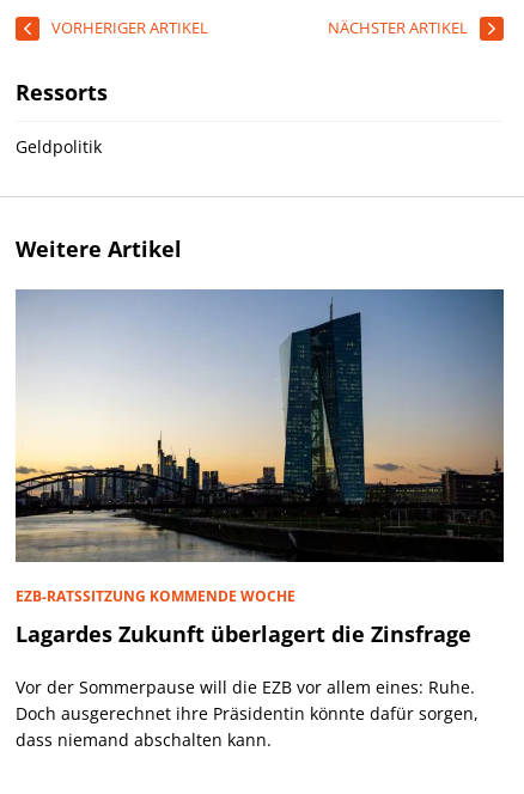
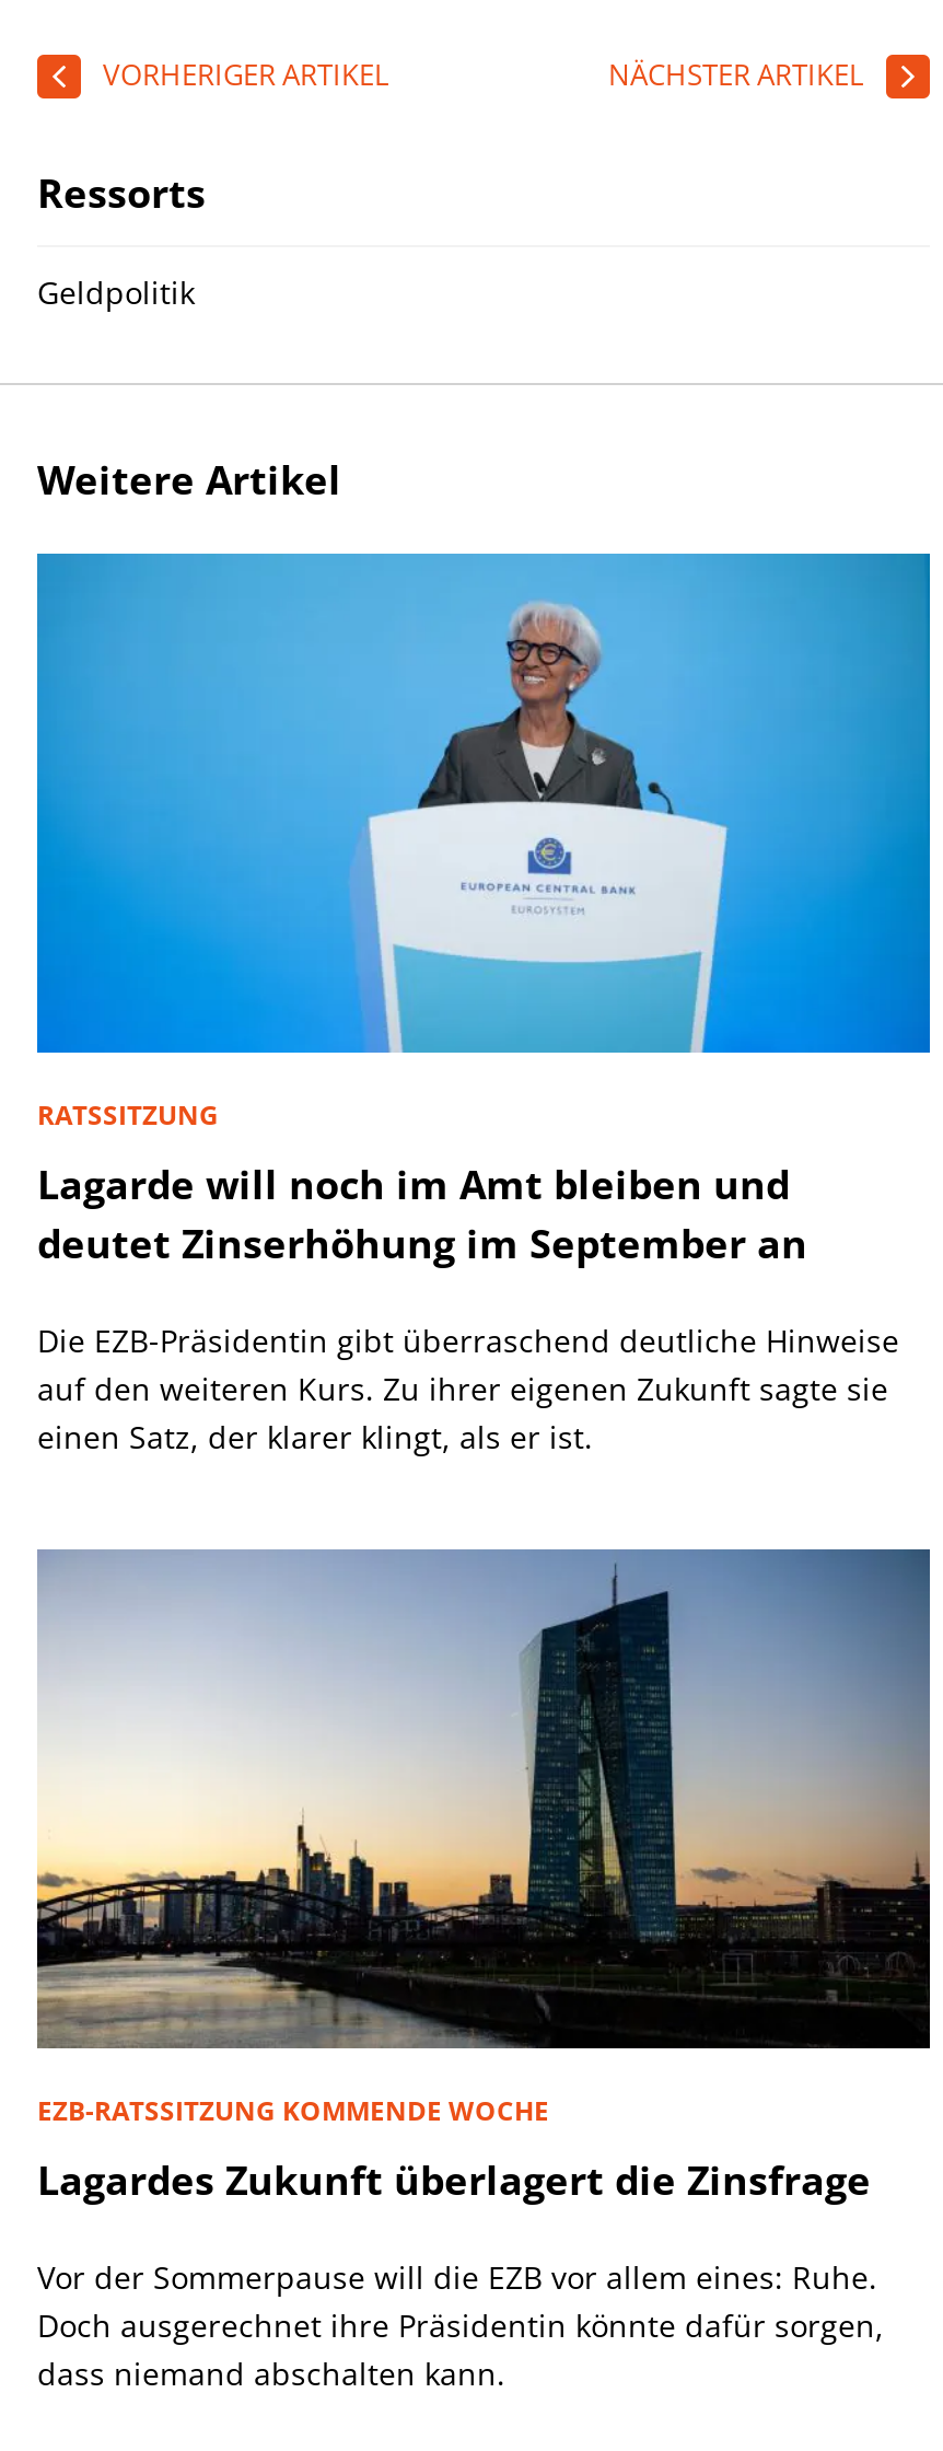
+ [image]
+ RATSSITZUNG
+ Lagarde will noch im Amt bleiben und
+ deutet Zinserhöhung im September an
+ Die EZB-Präsidentin gibt überraschend deutliche Hinweise
+ auf den weiteren Kurs. Zu ihrer eigenen Zukunft sagte sie
+ einen Satz, der klarer klingt, als er ist.
